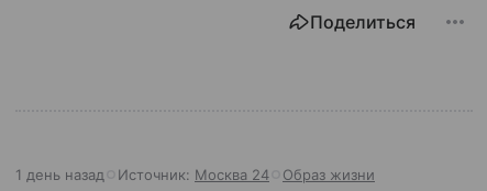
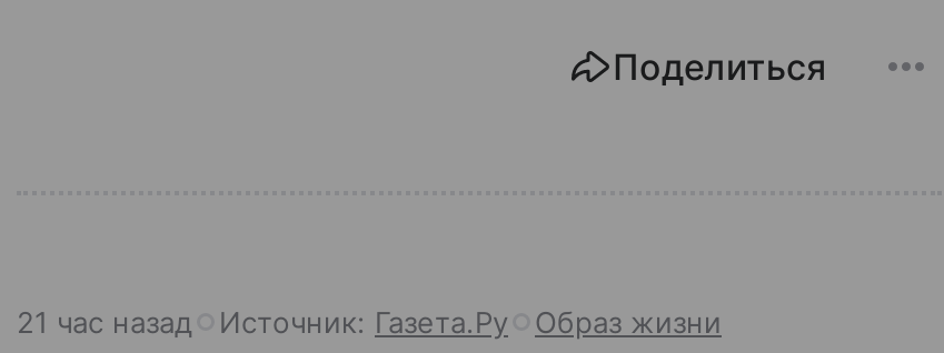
- 1 день назад
- Источник: Москва 24
+ 21 час назад
+ Источник: Газета.Ру
